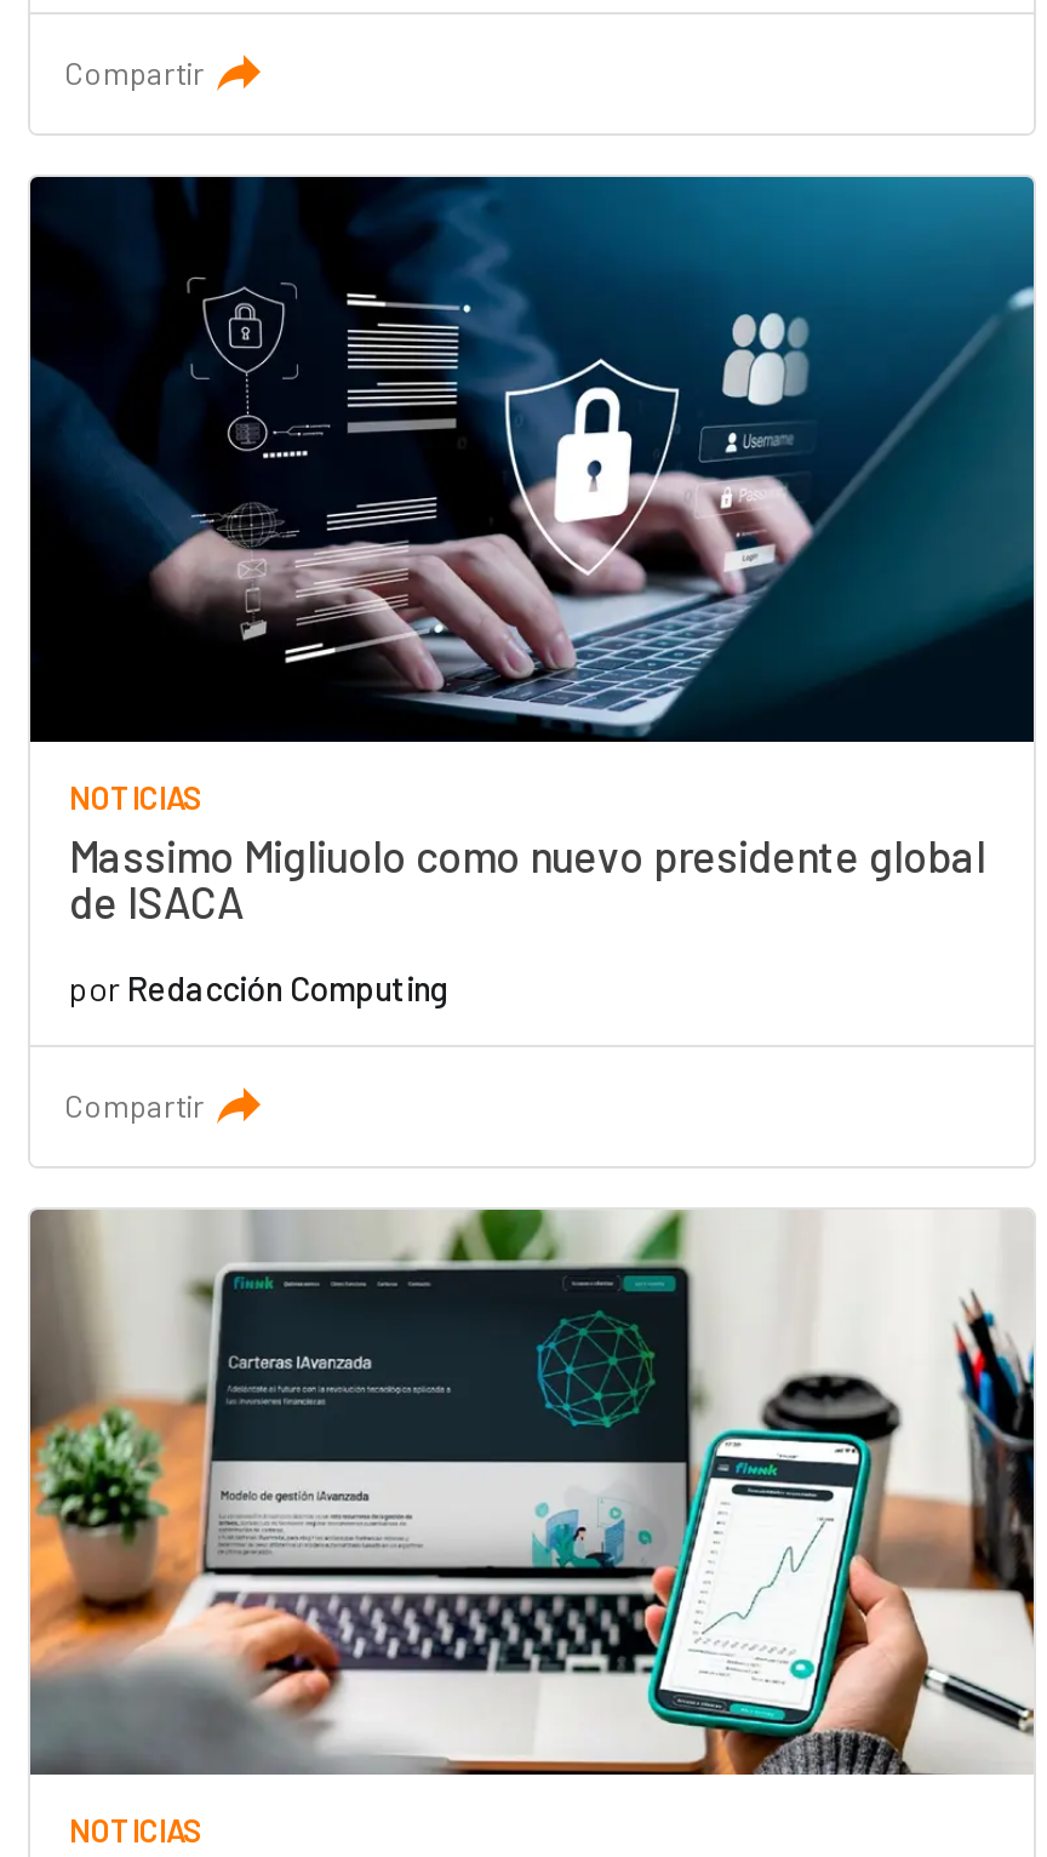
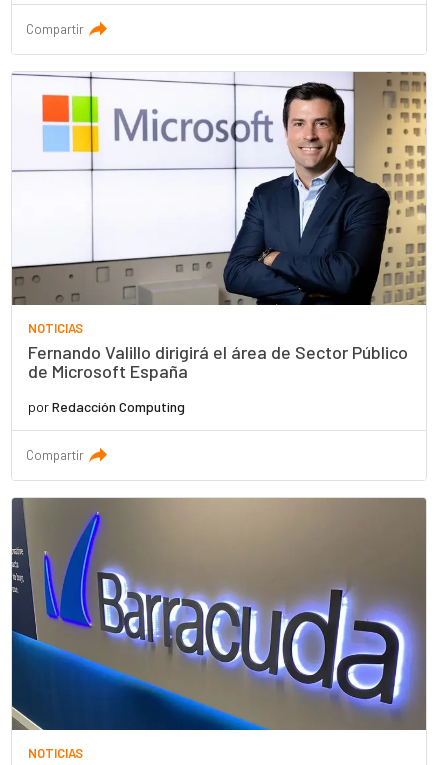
- [image]
- Massimo Migliuolo como nuevo presidente global
- de ISACA
+ [image]
+ Fernando Valillo dirigirá el área de Sector Público
+ de Microsoft España

- [image]
+ [image]
